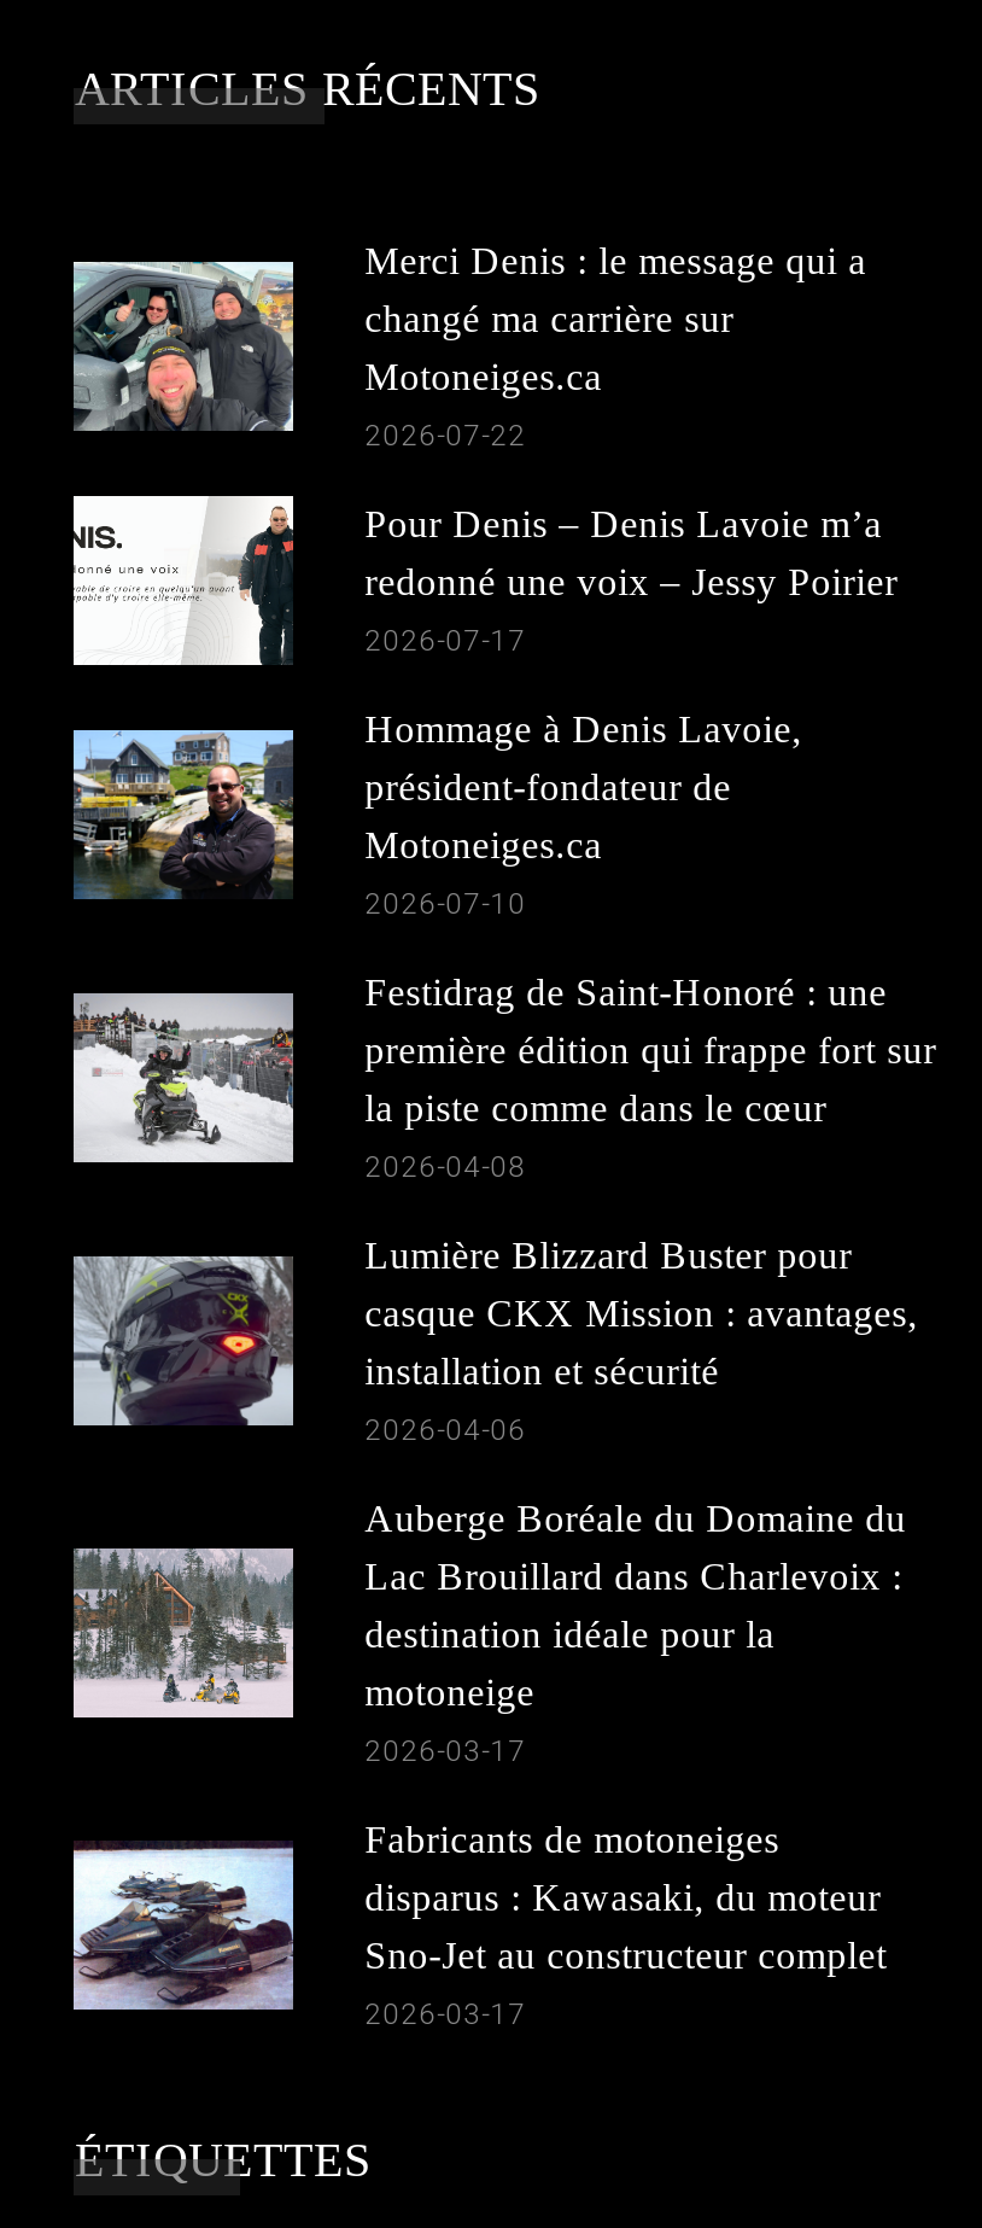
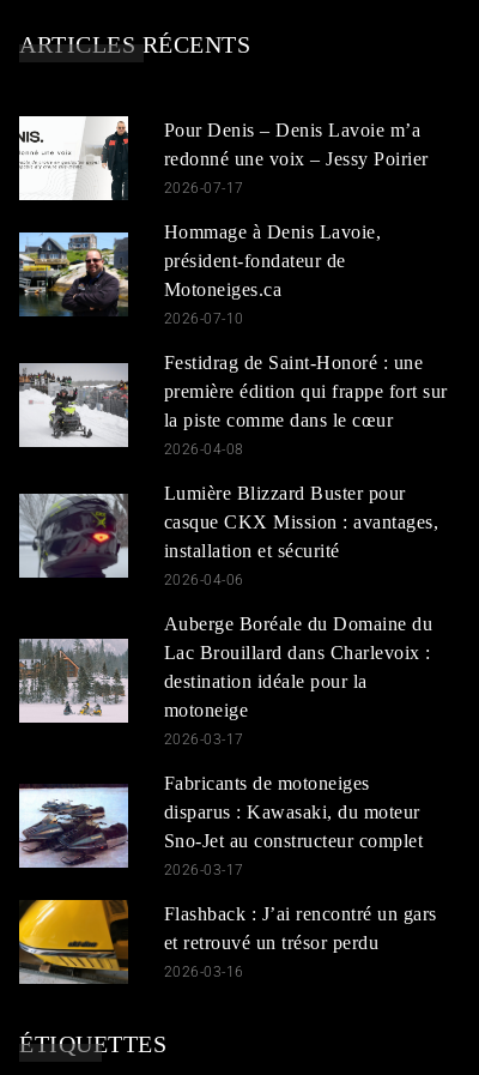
- [image]
- Merci Denis : le message qui a
- changé ma carrière sur
- Motoneiges.ca
- 2026-07-22

moved up: [image] | Pour Denis – Denis Lavoie m’a | redonné une voix – Jessy Poirier | ... | Sno-Jet au constructeur complet | 2026-03-17

+ [image]
+ Flashback : J’ai rencontré un gars
+ et retrouvé un trésor perdu
+ 2026-03-16
